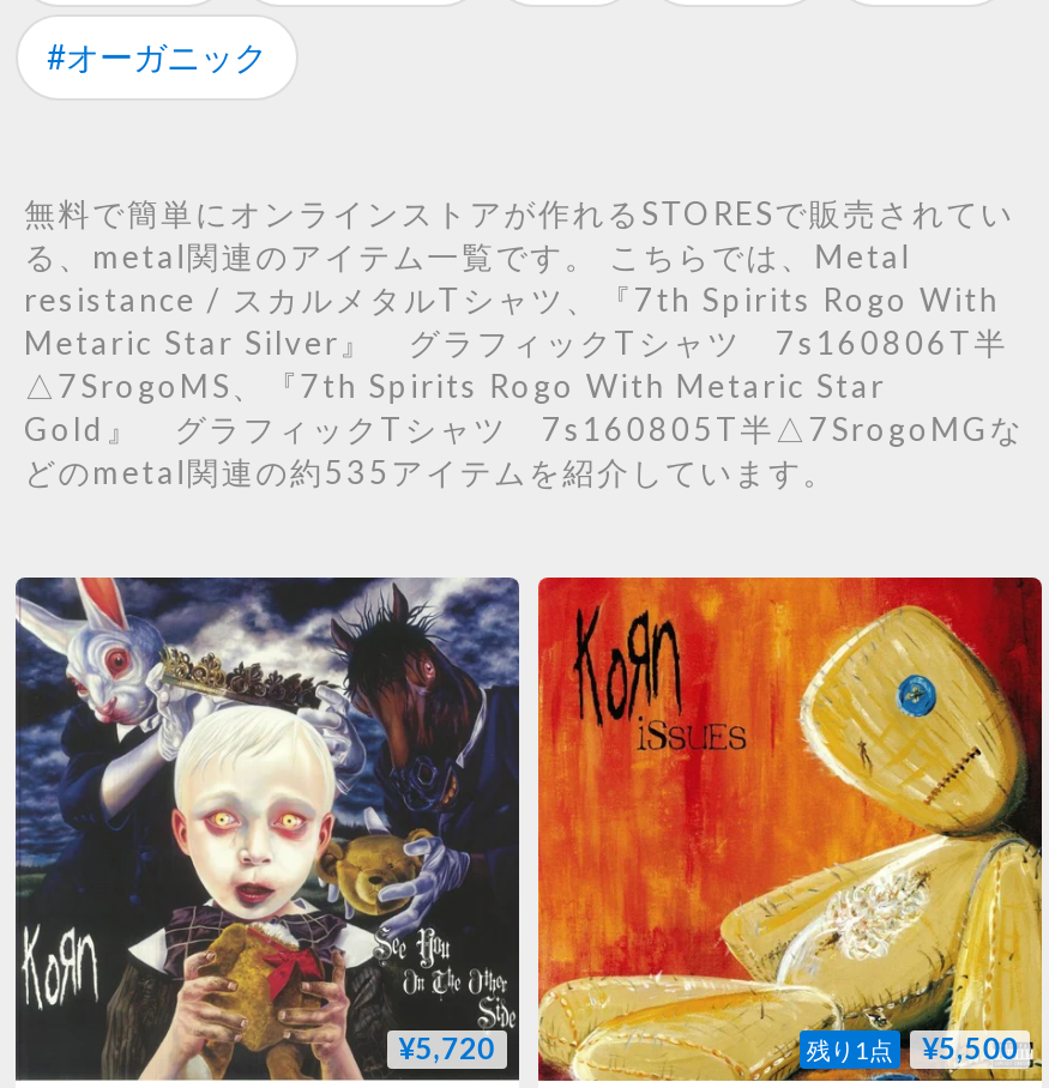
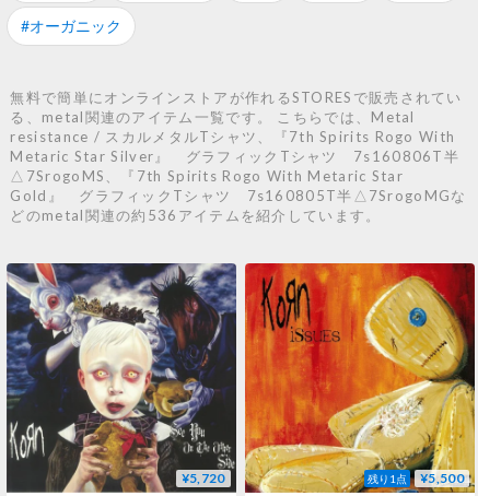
- どのmetal関連の約535アイテムを紹介しています。
+ どのmetal関連の約536アイテムを紹介しています。
